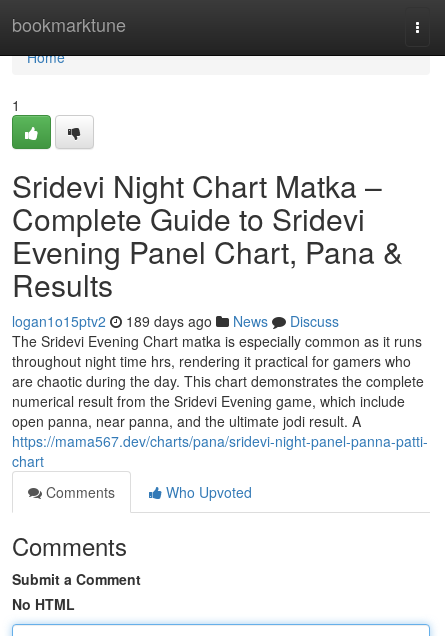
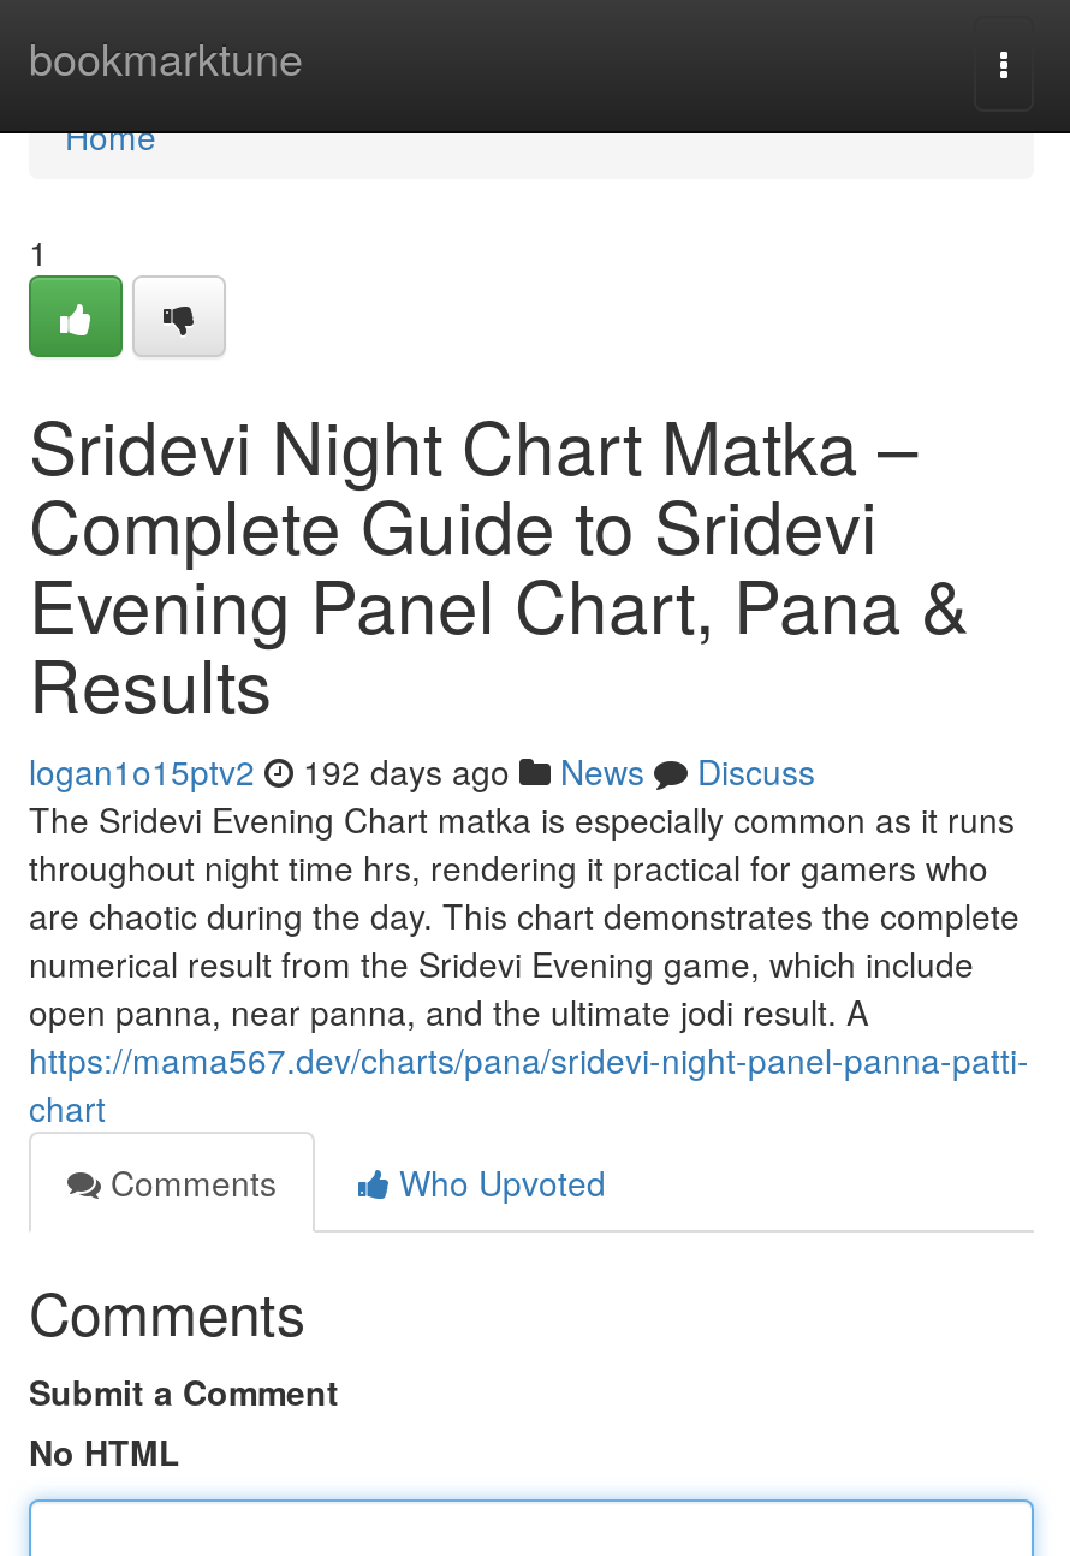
- logan1o15ptv2 189 days ago News Discuss
+ logan1o15ptv2 192 days ago News Discuss
